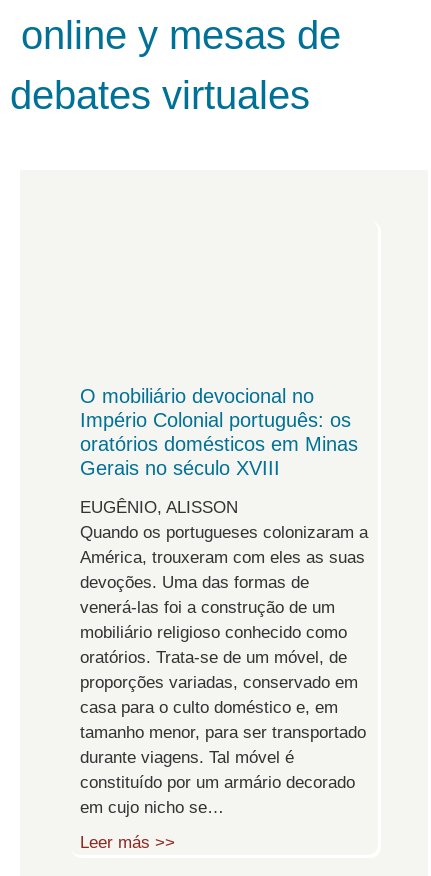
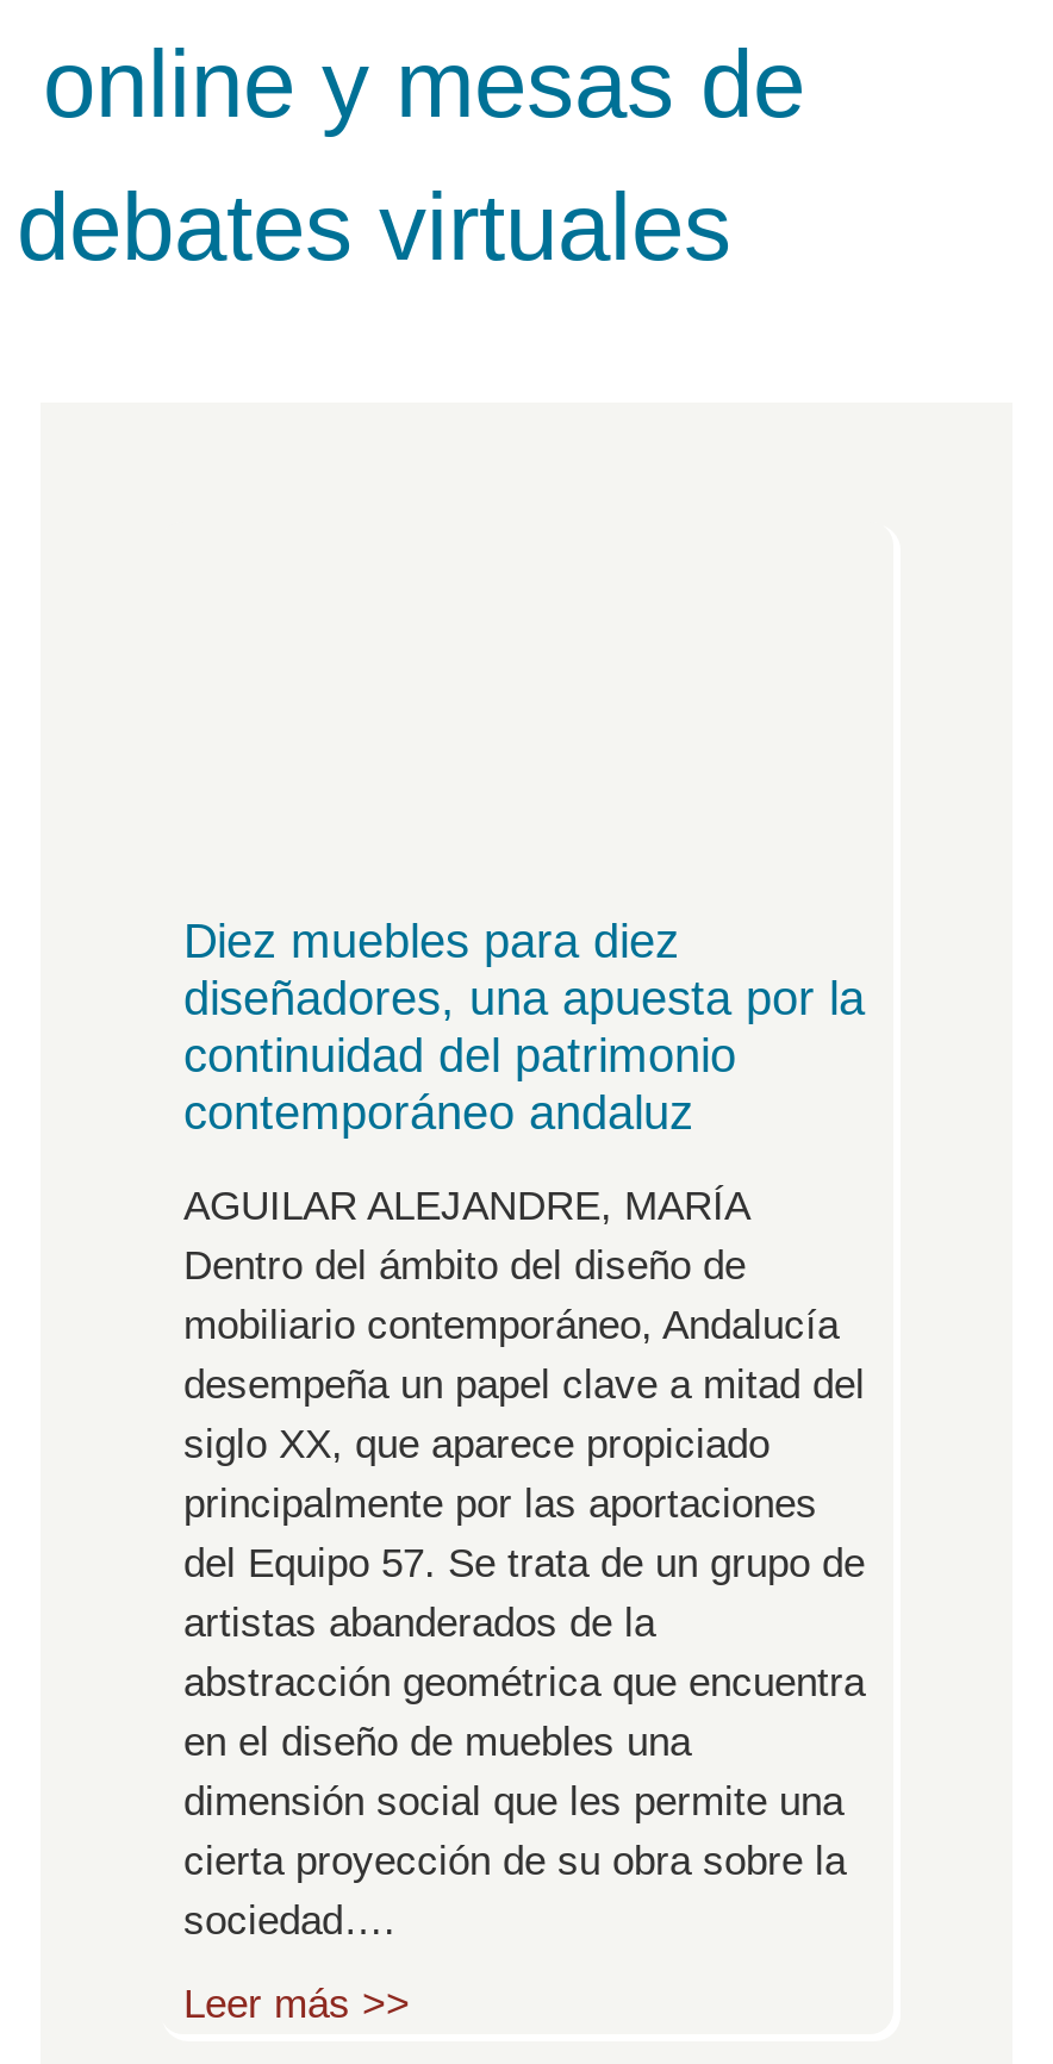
- O mobiliário devocional no
- Império Colonial português: os
- oratórios domésticos em Minas
- Gerais no século XVIII
+ Diez muebles para diez
+ diseñadores, una apuesta por la
+ continuidad del patrimonio
+ contemporáneo andaluz

- EUGÊNIO, ALISSON
- Quando os portugueses colonizaram a
- América, trouxeram com eles as suas
- devoções. Uma das formas de
- venerá-las foi a construção de um
- mobiliário religioso conhecido como
- oratórios. Trata-se de um móvel, de
- proporções variadas, conservado em
- casa para o culto doméstico e, em
- tamanho menor, para ser transportado
- durante viagens. Tal móvel é
- constituído por um armário decorado
- em cujo nicho se…
+ AGUILAR ALEJANDRE, MARÍA
+ Dentro del ámbito del diseño de
+ mobiliario contemporáneo, Andalucía
+ desempeña un papel clave a mitad del
+ siglo XX, que aparece propiciado
+ principalmente por las aportaciones
+ del Equipo 57. Se trata de un grupo de
+ artistas abanderados de la
+ abstracción geométrica que encuentra
+ en el diseño de muebles una
+ dimensión social que les permite una
+ cierta proyección de su obra sobre la
+ sociedad….
